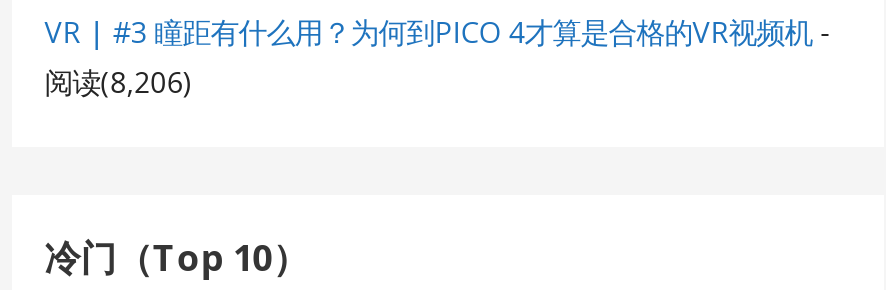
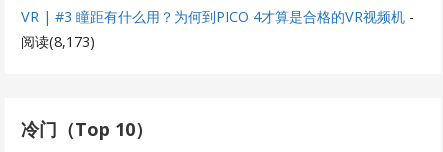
- 阅读(8,206)
+ 阅读(8,173)
